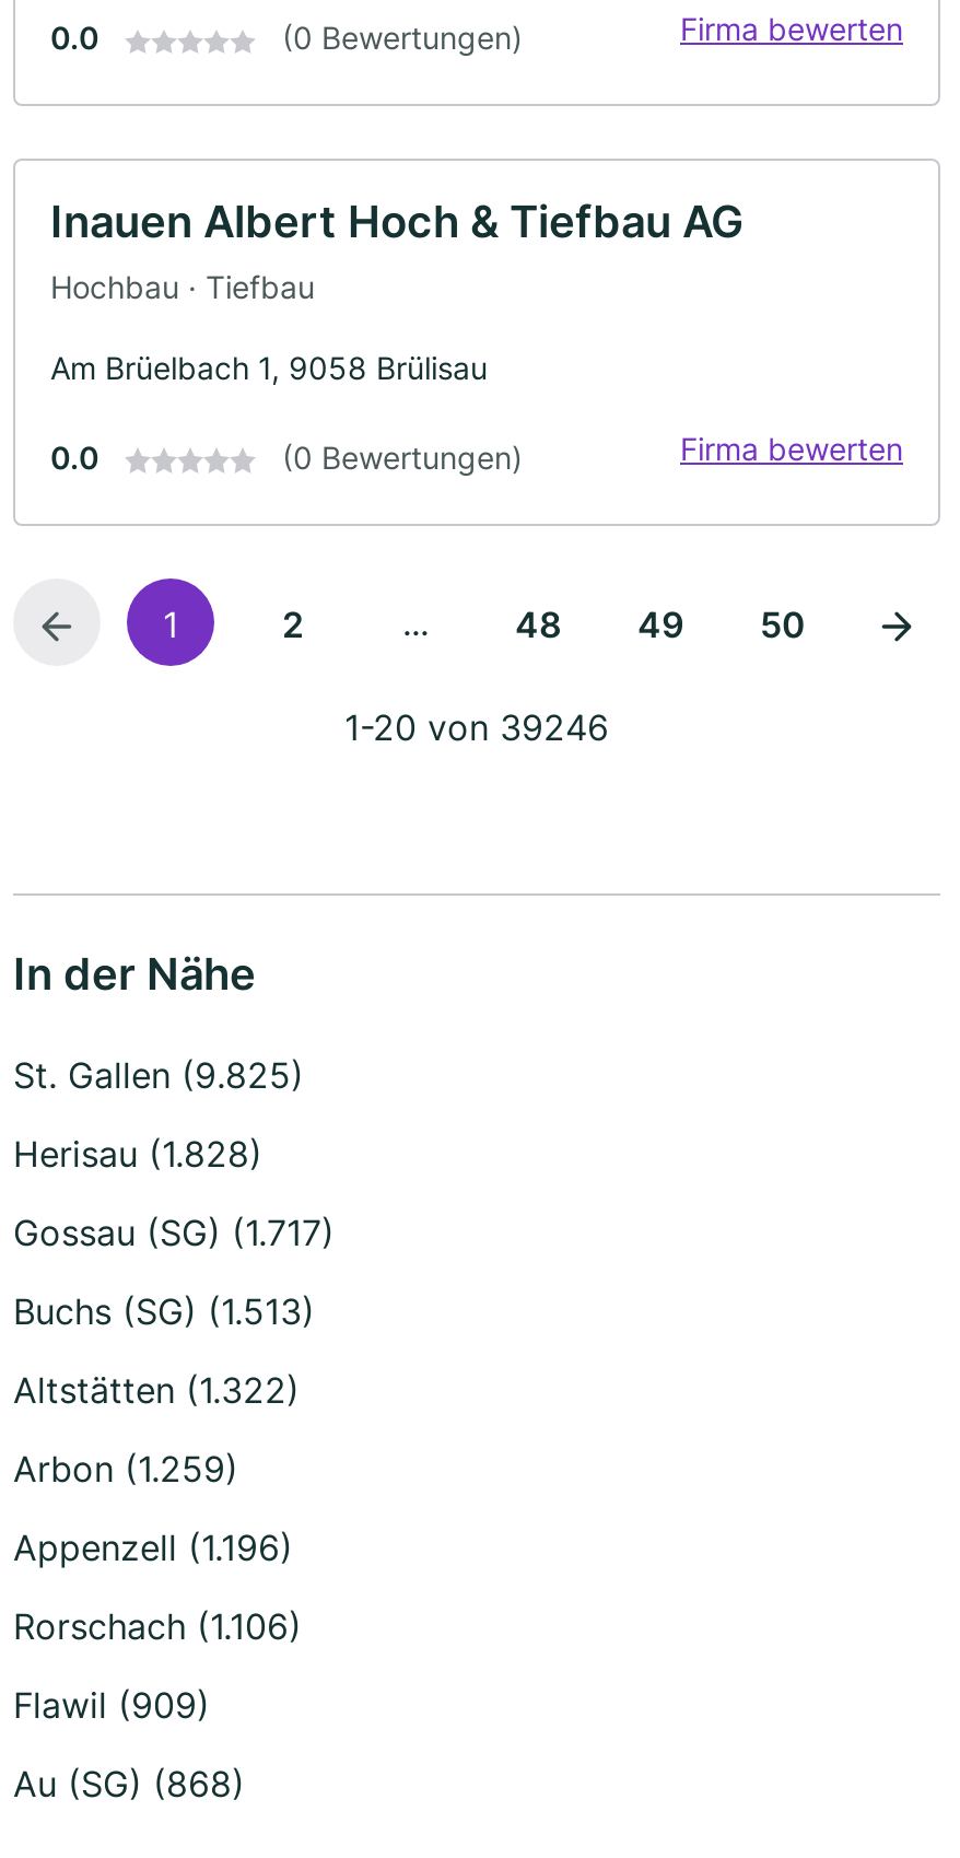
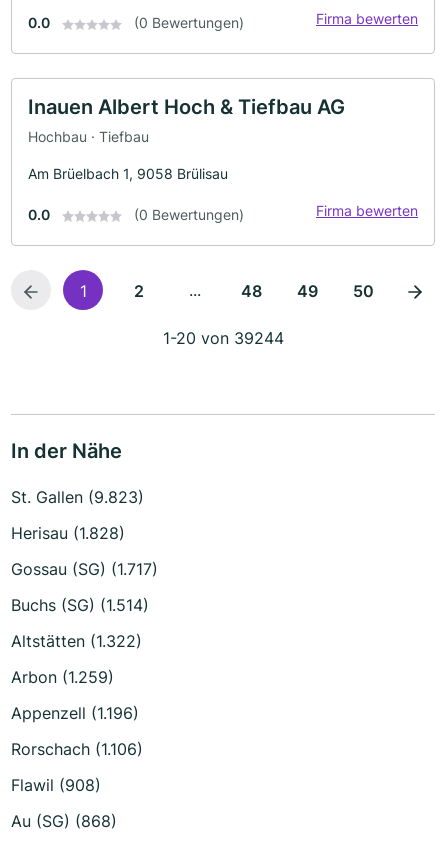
- 1-20 von 39246
+ 1-20 von 39244

- St. Gallen (9.825)
+ St. Gallen (9.823)

- Buchs (SG) (1.513)
+ Buchs (SG) (1.514)

- Flawil (909)
+ Flawil (908)
